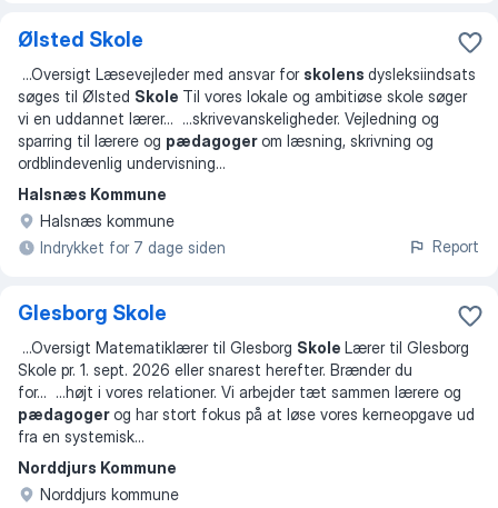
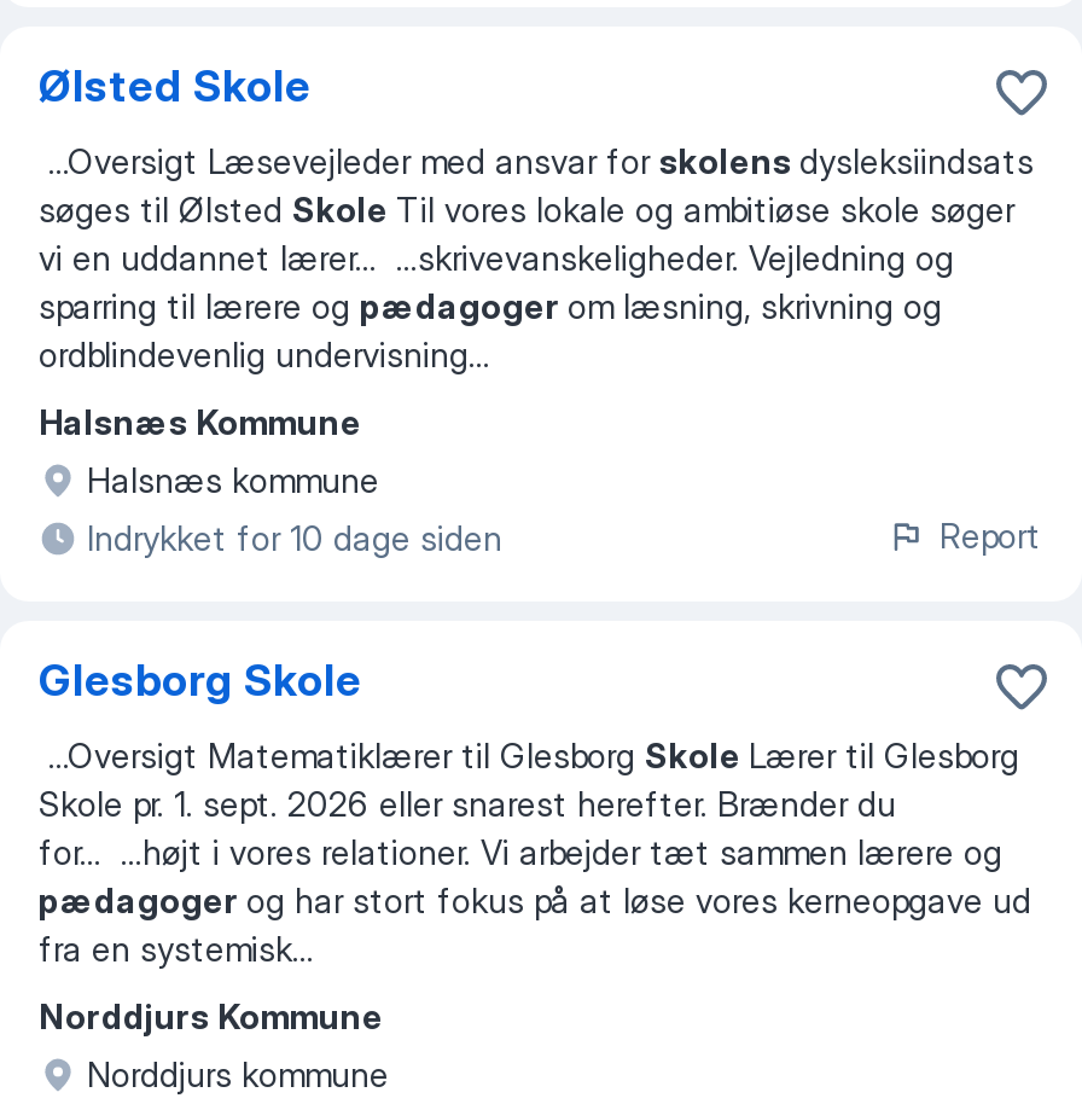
- Indrykket for 7 dage siden
+ Indrykket for 10 dage siden
